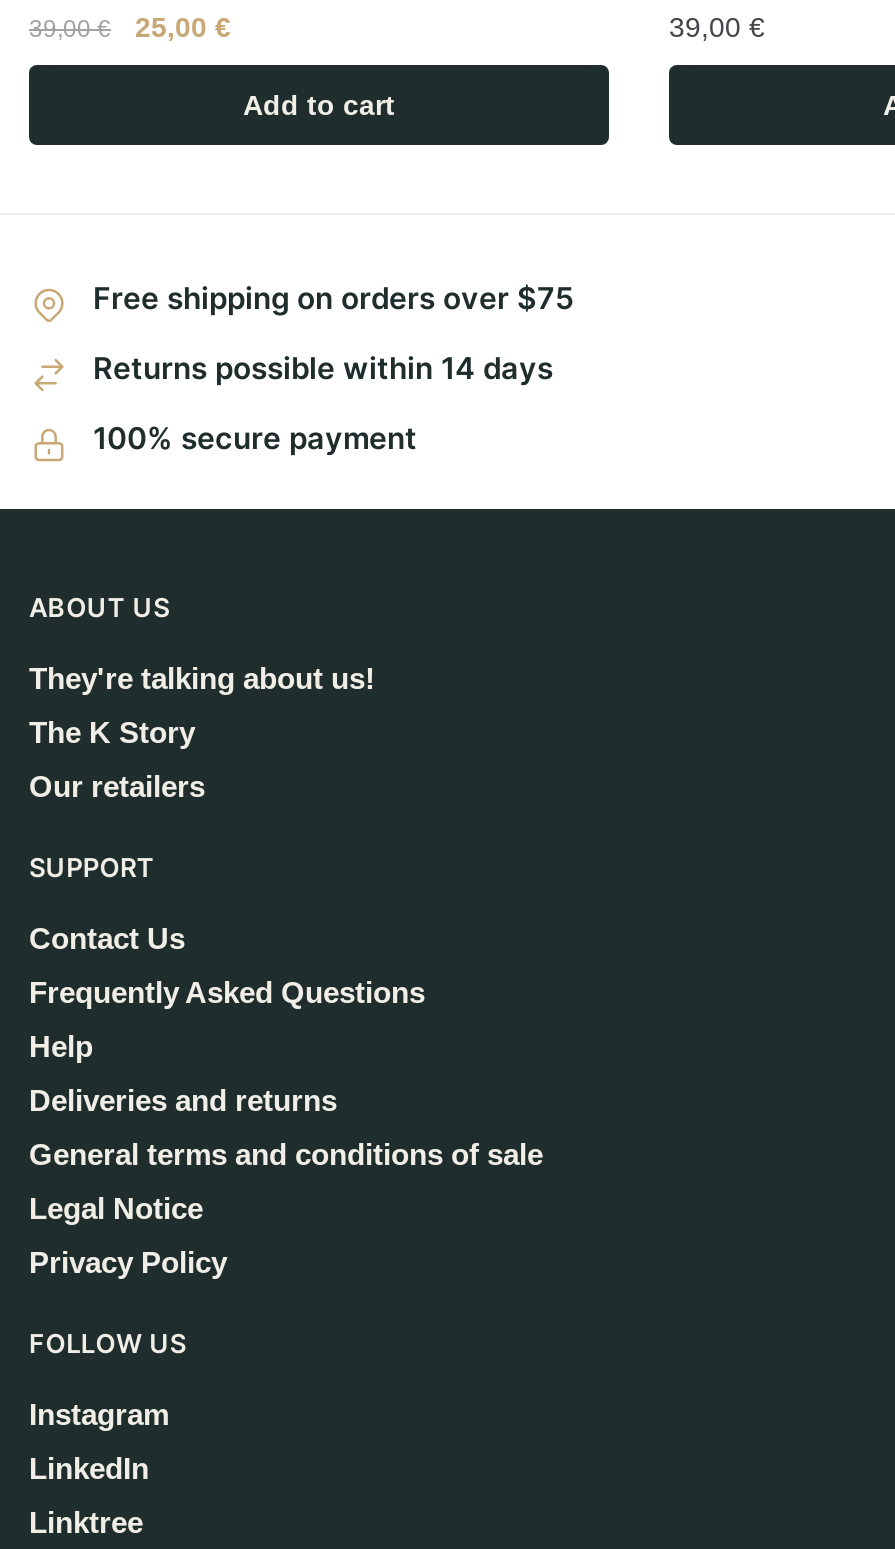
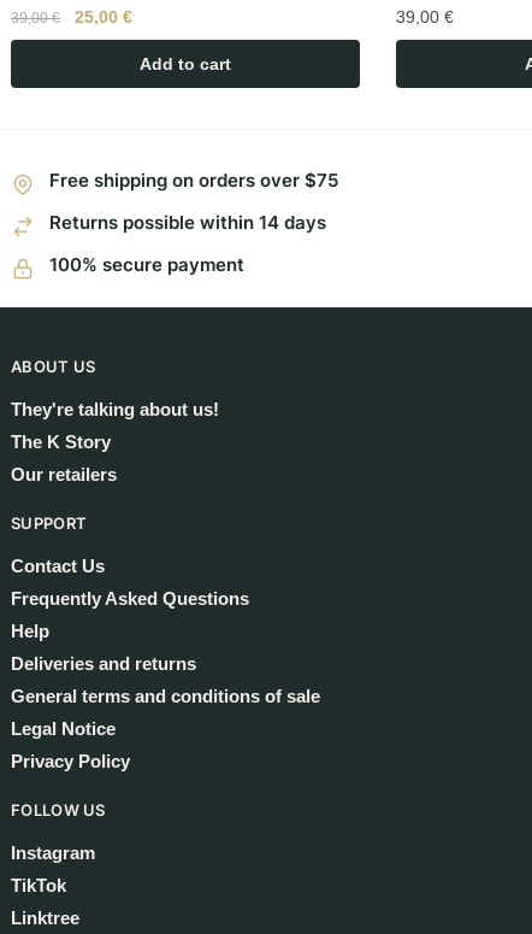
- LinkedIn
+ TikTok
